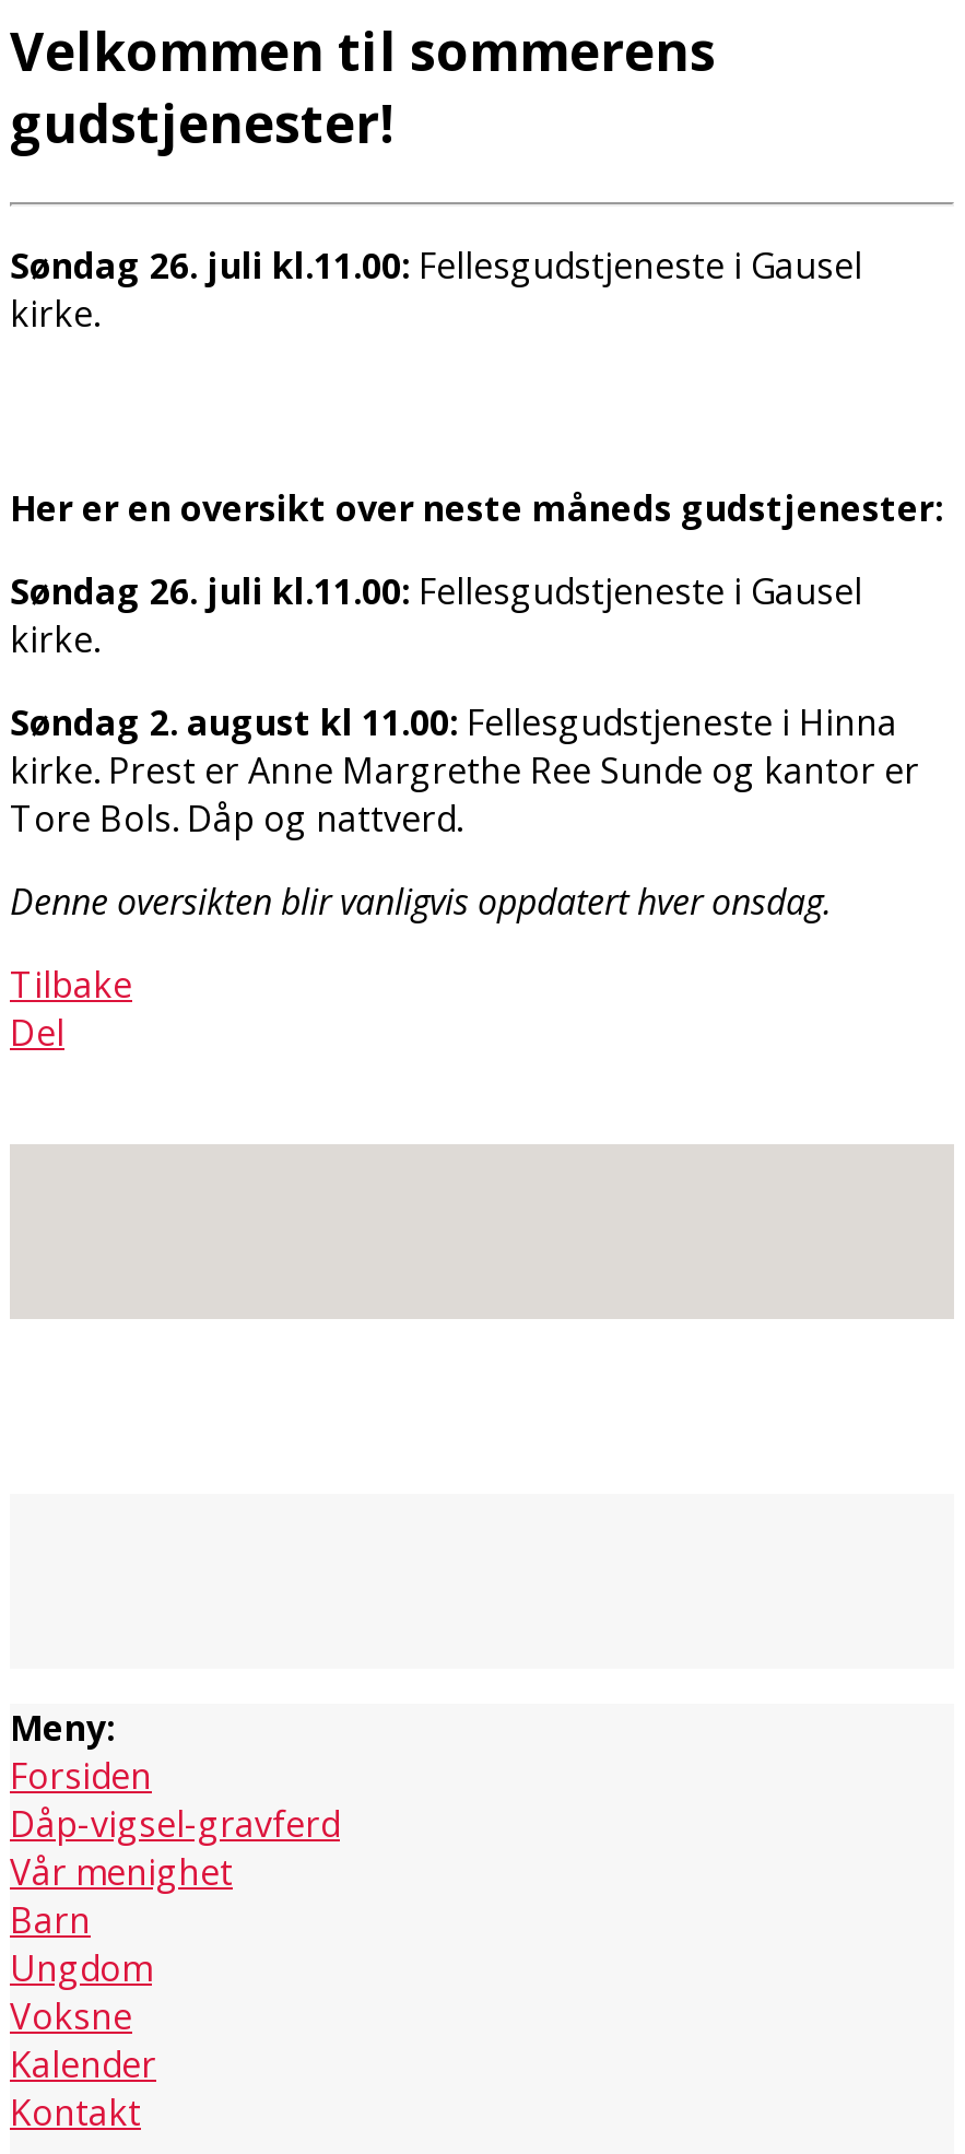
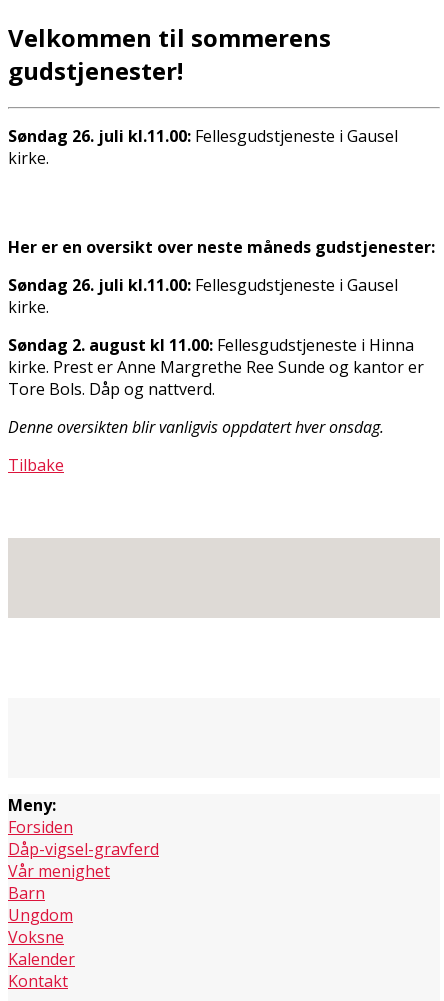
- Del
